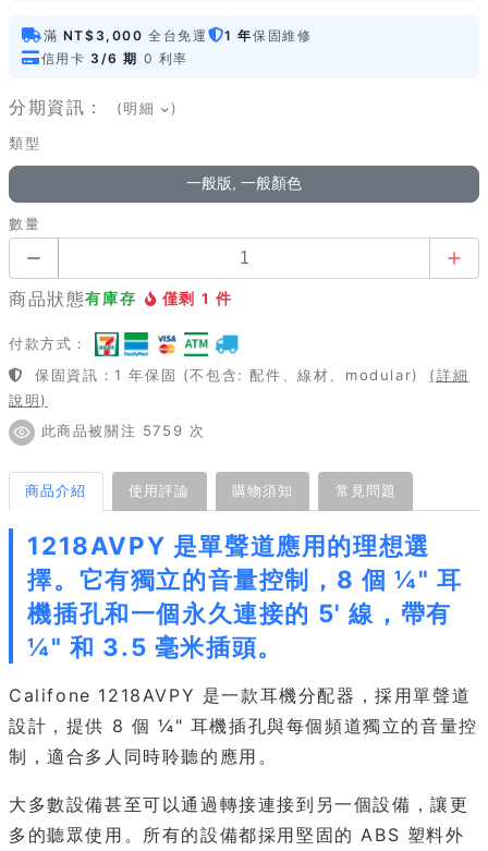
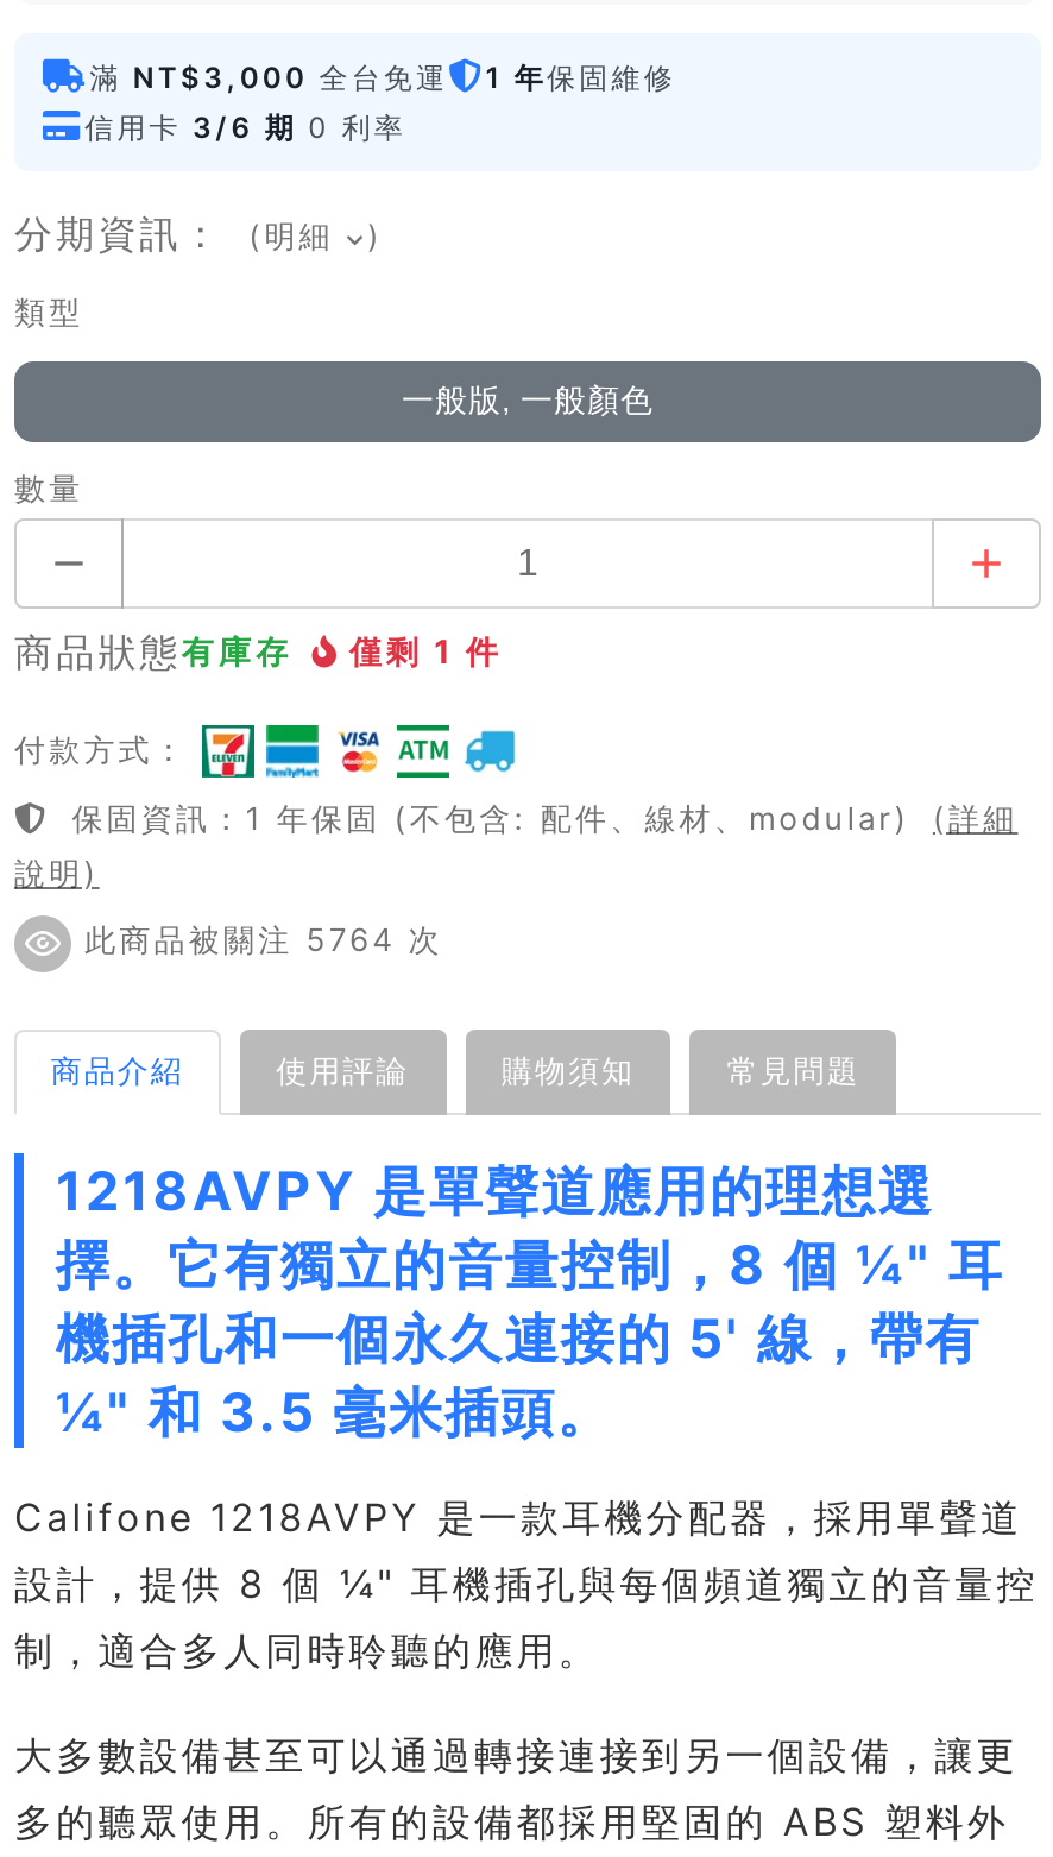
- 此商品被關注 5759 次
+ 此商品被關注 5764 次
